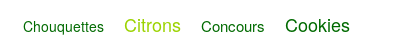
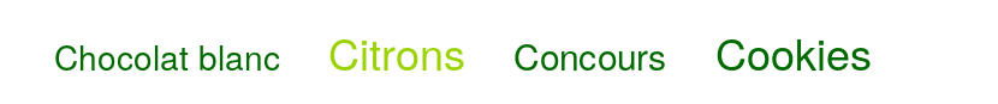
- Chouquettes
+ Chocolat blanc
